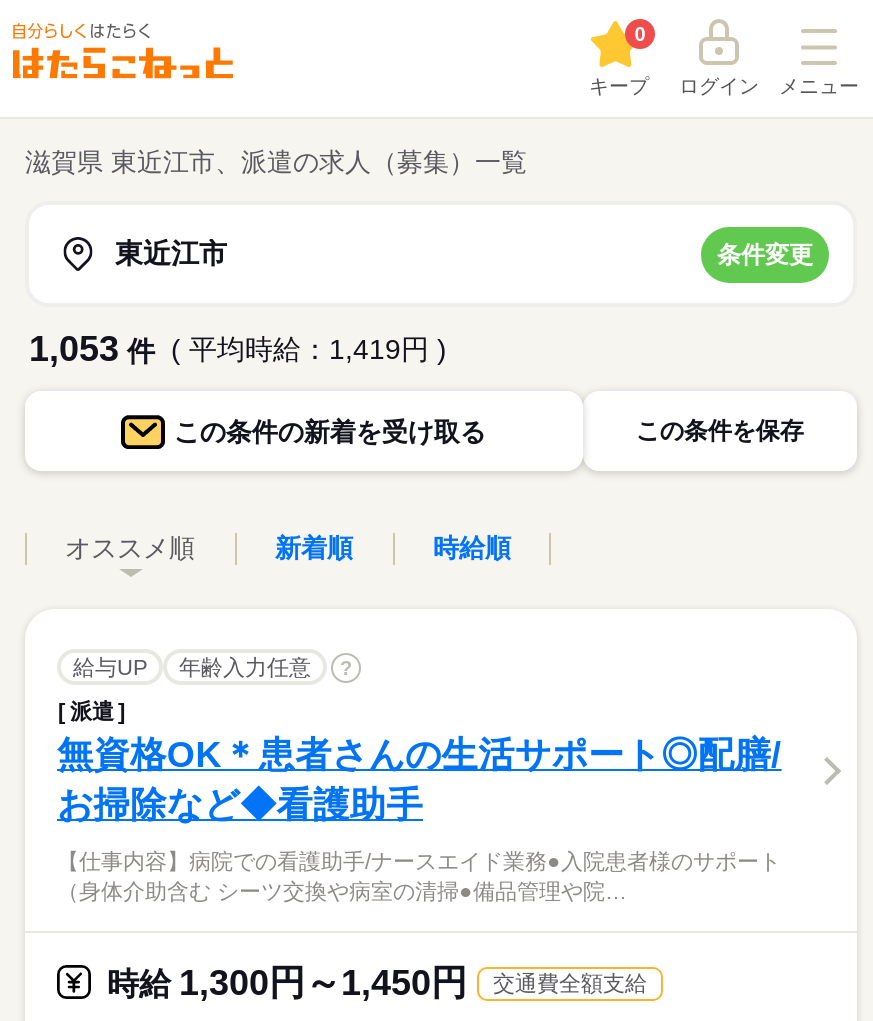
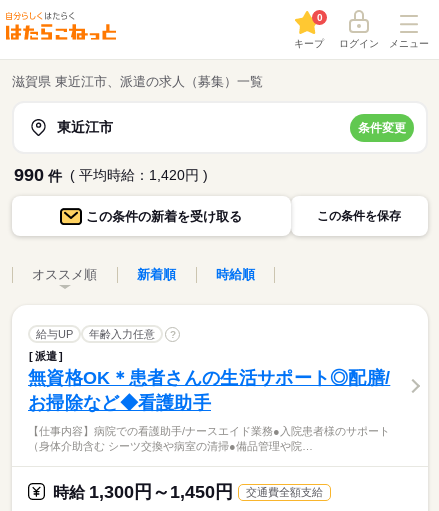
- 1,053件 ( 平均時給：1,419円 )
+ 990件 ( 平均時給：1,420円 )
